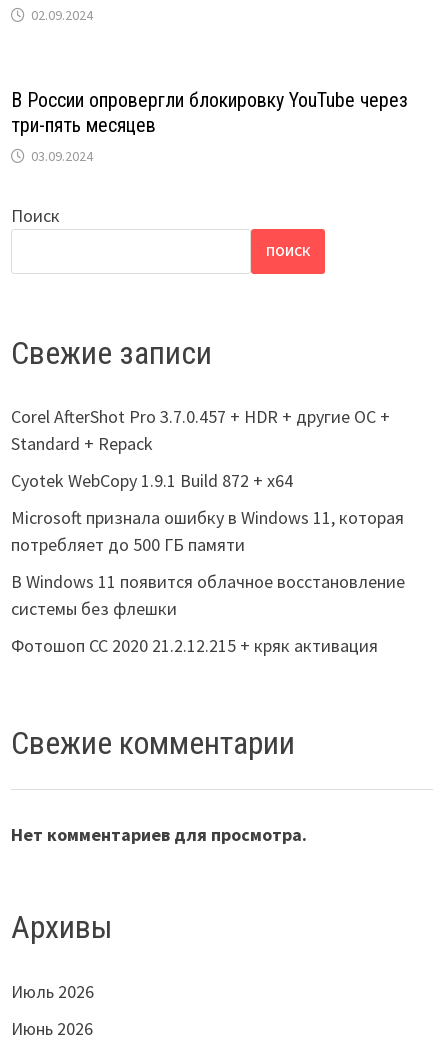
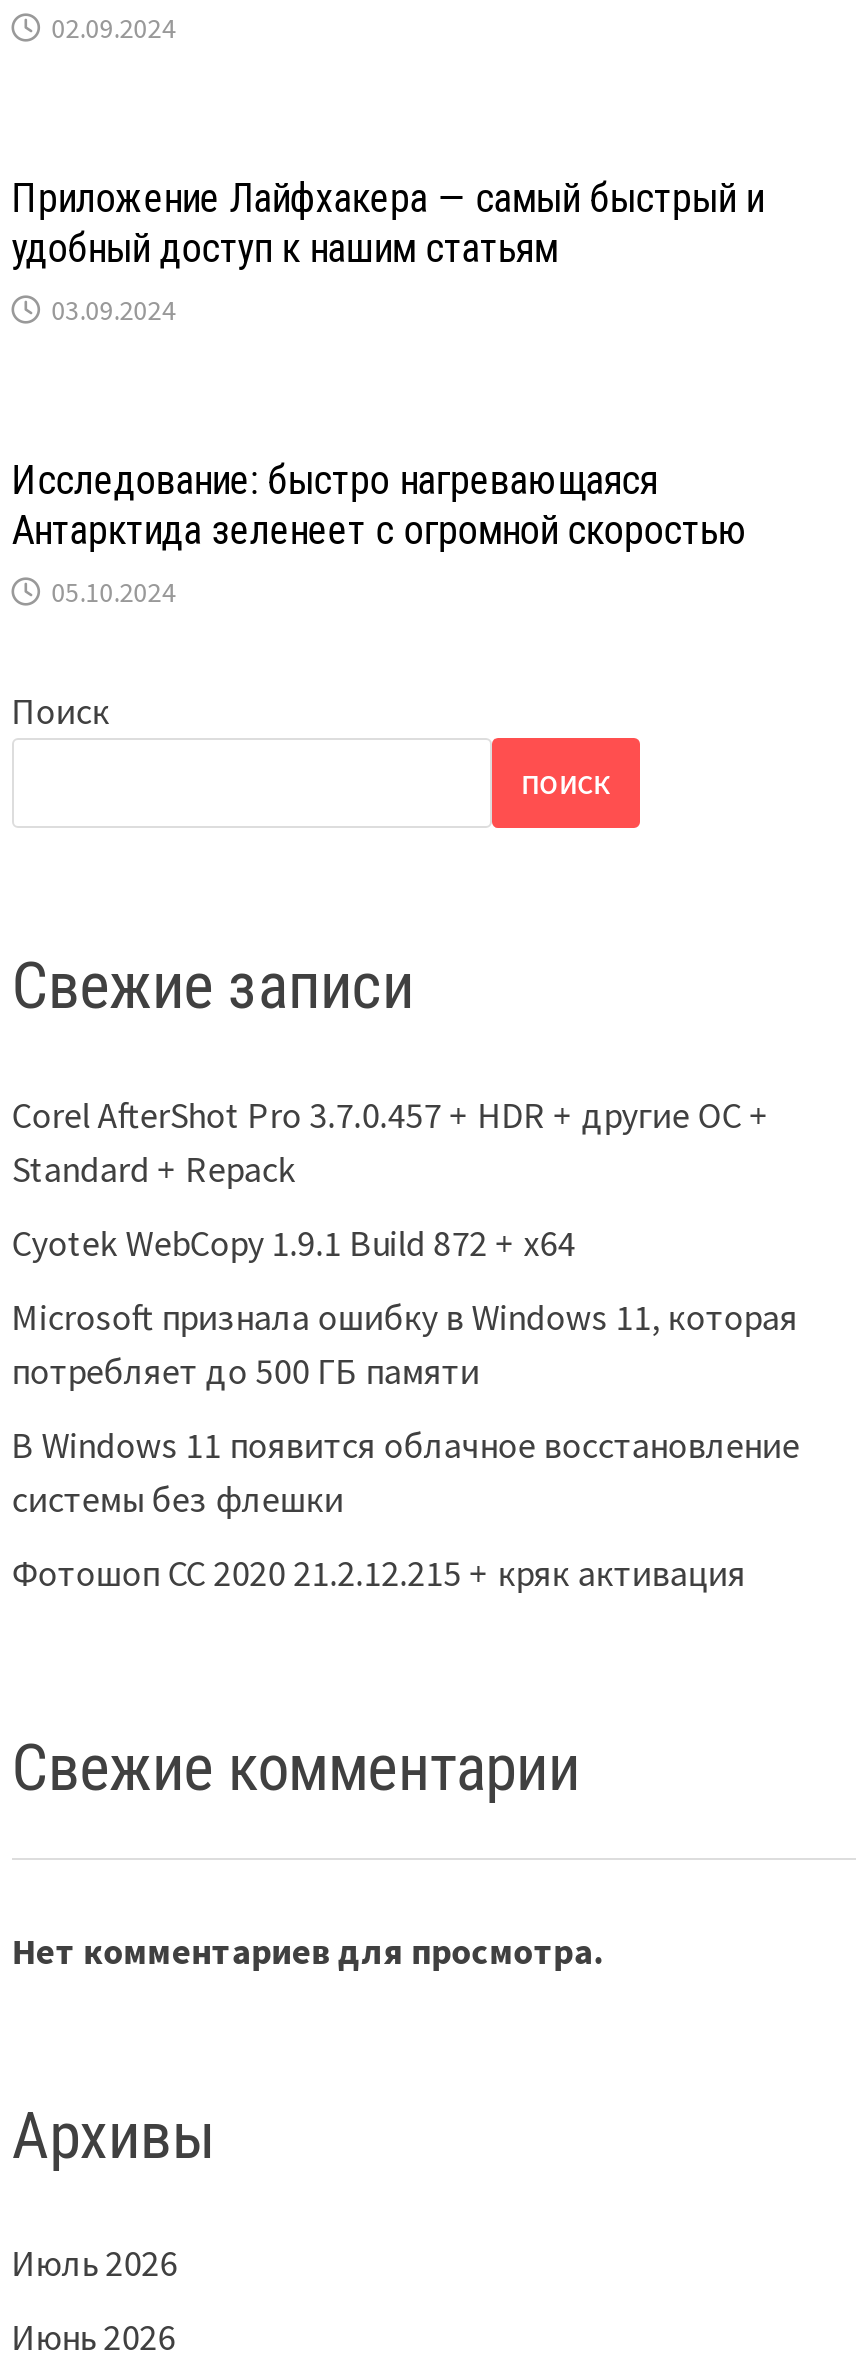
- В России опровергли блокировку YouTube через
- три-пять месяцев
+ Приложение Лайфхакера — самый быстрый и
+ удобный доступ к нашим статьям

+ Исследование: быстро нагревающаяся
+ Антарктида зеленеет с огромной скоростью
+ 05.10.2024
